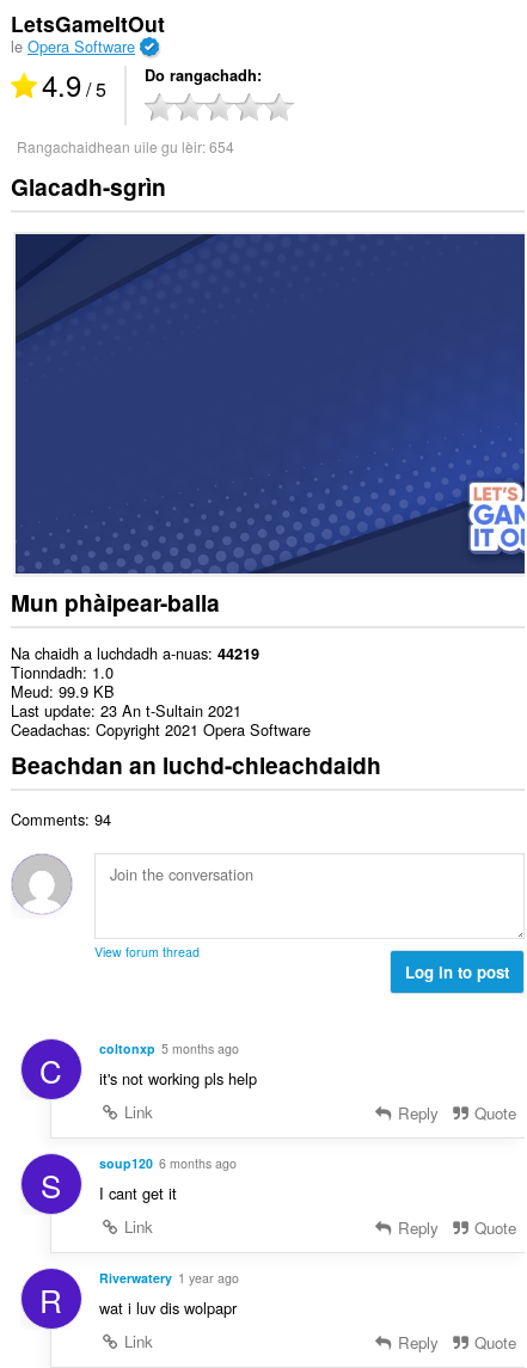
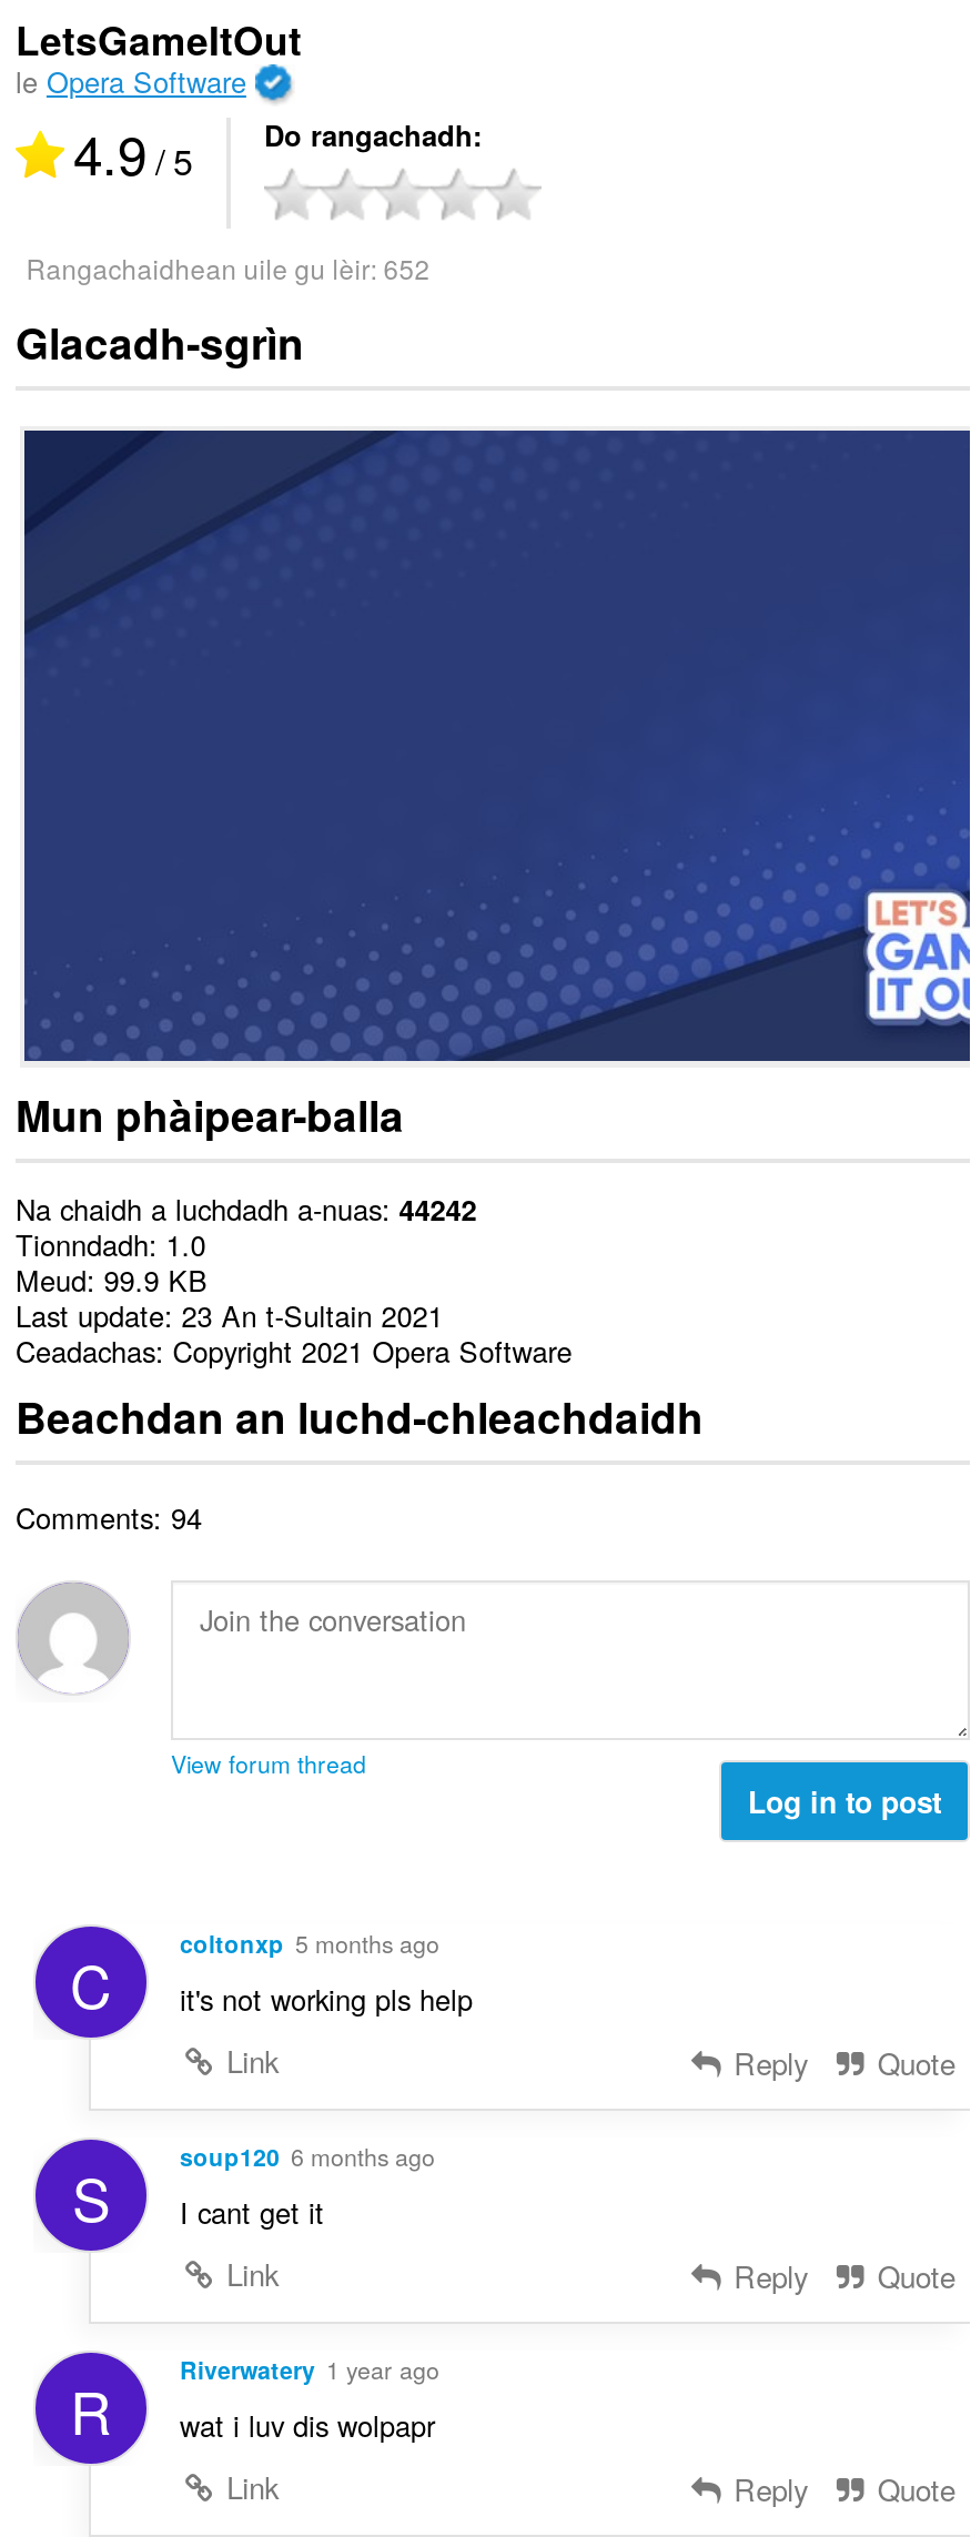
- Rangachaidhean uile gu lèir: 654
+ Rangachaidhean uile gu lèir: 652

- Na chaidh a luchdadh a-nuas 44219
+ Na chaidh a luchdadh a-nuas 44242
